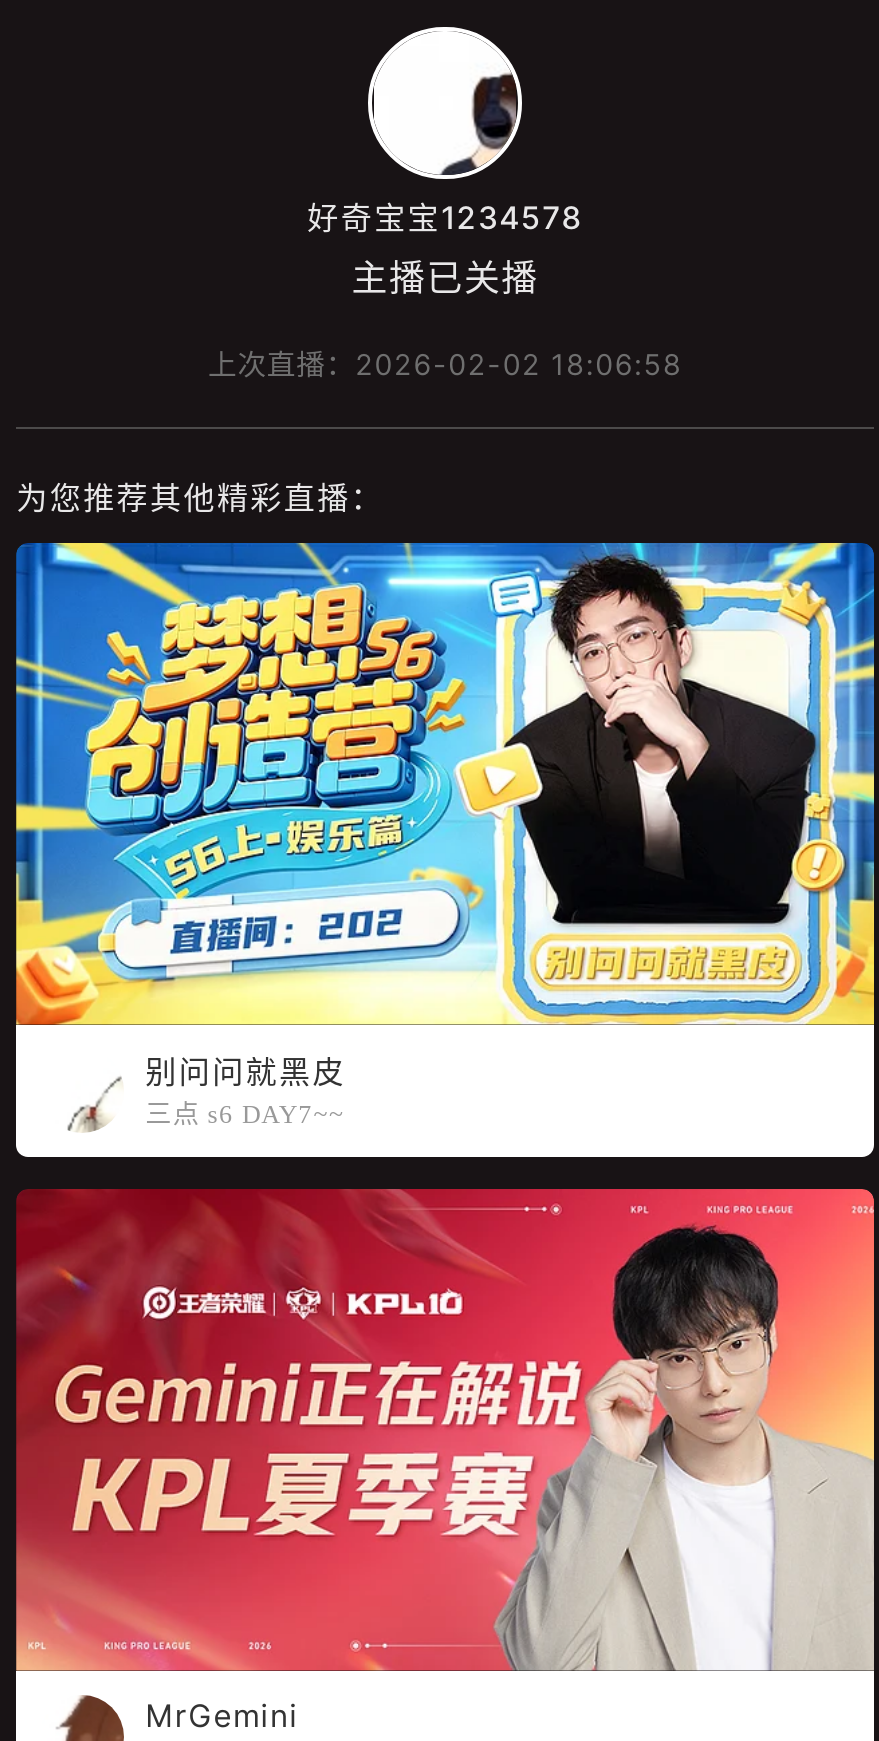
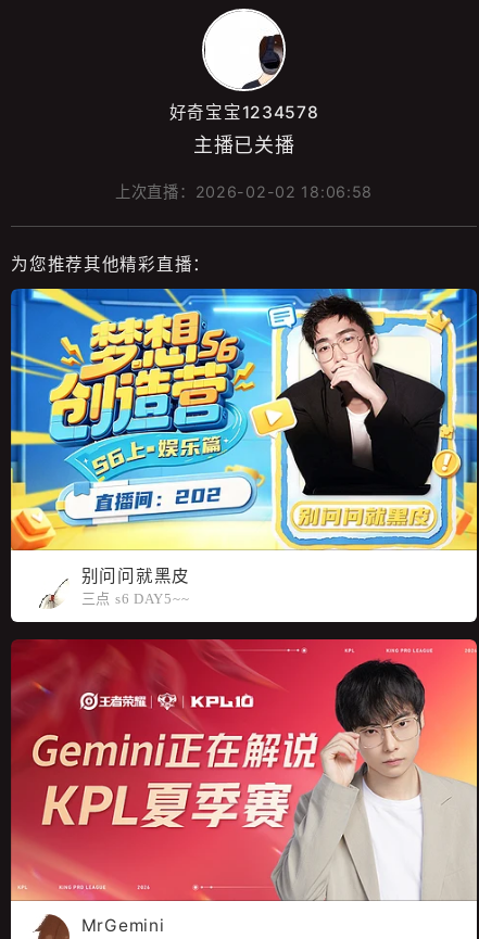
- 三点 s6 DAY7~~
+ 三点 s6 DAY5~~
